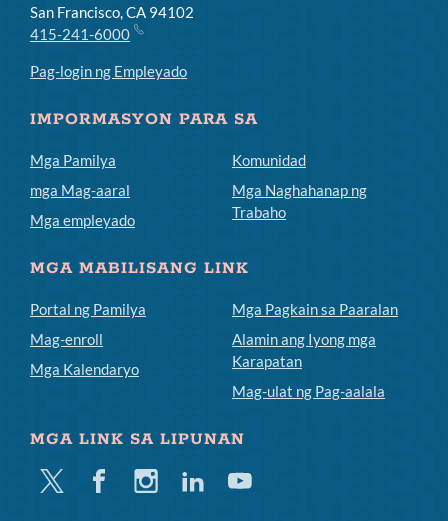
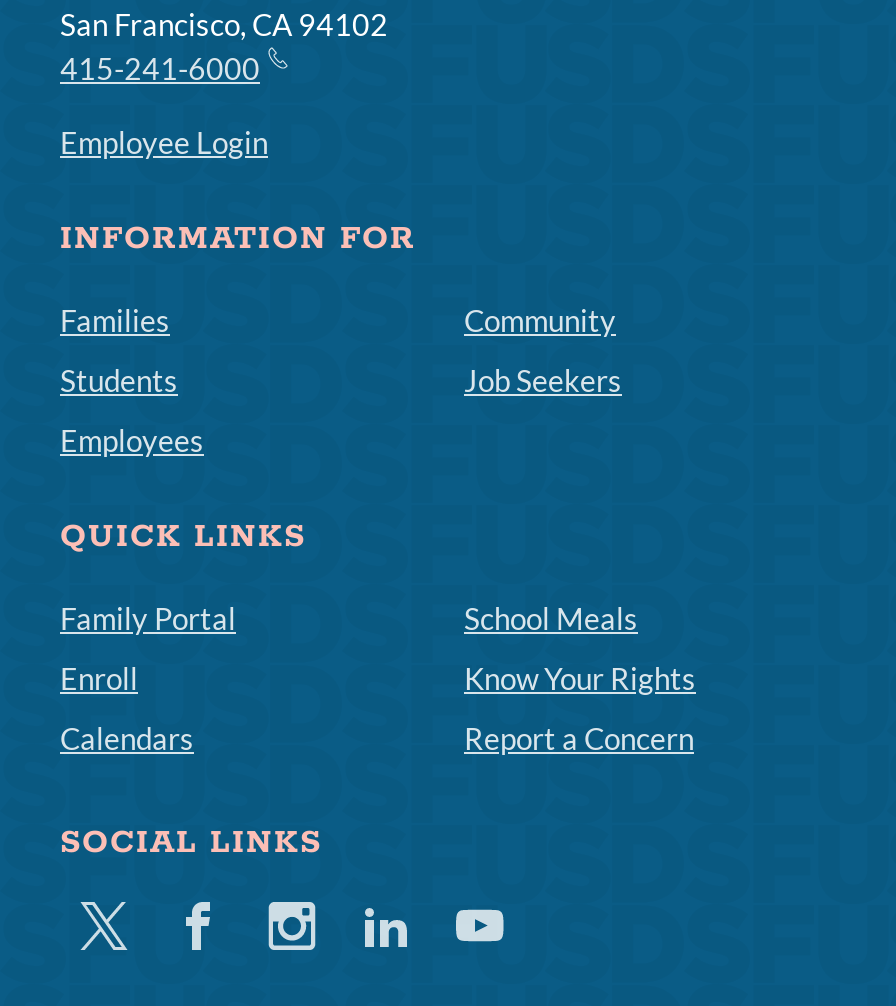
- Pag-login ng Empleyado
+ Employee Login

- IMPORMASYON PARA SA
+ INFORMATION FOR

- Mga Pamilya
+ Families

- Komunidad
+ Community

- mga Mag-aaral
+ Students

- Mga Naghahanap ng
- Trabaho
+ Job Seekers

- Mga empleyado
+ Employees

- MGA MABILISANG LINK
+ QUICK LINKS

- Portal ng Pamilya
+ Family Portal

- Mga Pagkain sa Paaralan
+ School Meals

- Mag-enroll
+ Enroll

- Alamin ang Iyong mga
- Karapatan
+ Know Your Rights

- Mga Kalendaryo
+ Calendars

- Mag-ulat ng Pag-aalala
+ Report a Concern

- MGA LINK SA LIPUNAN
+ SOCIAL LINKS
